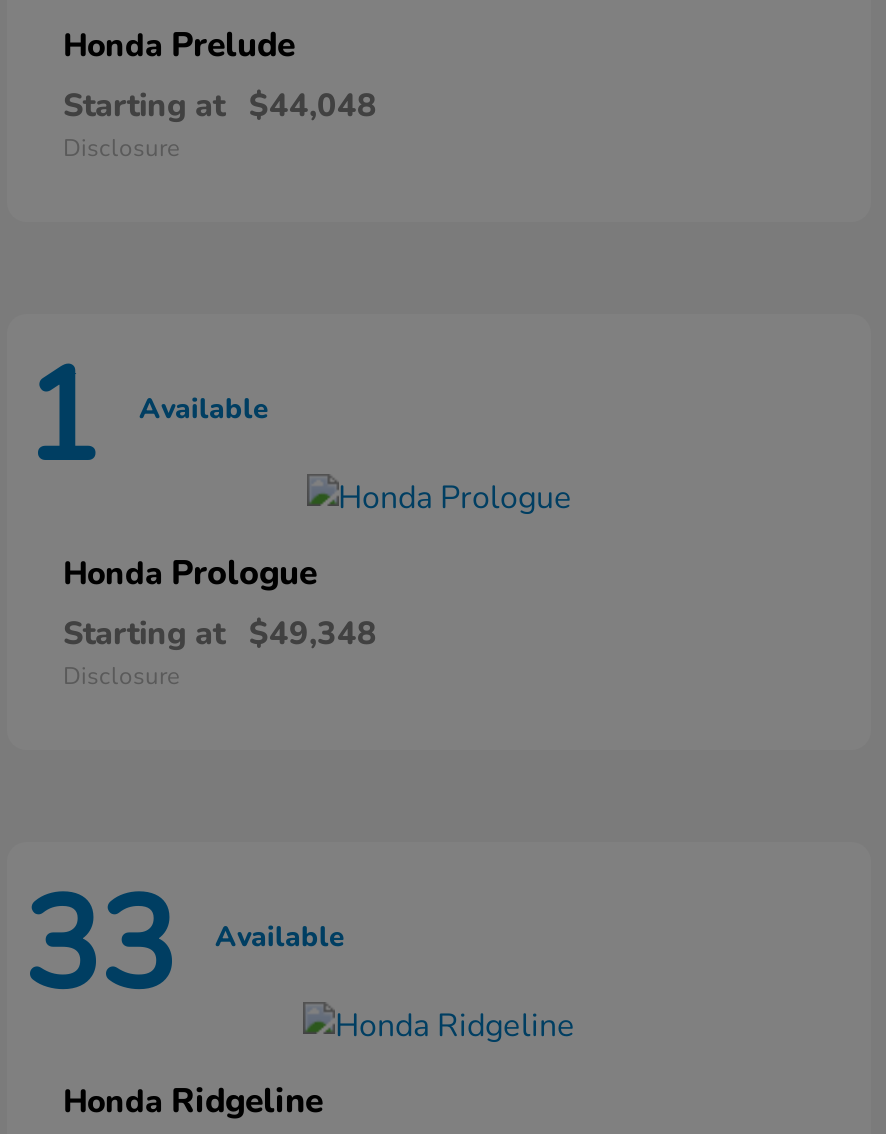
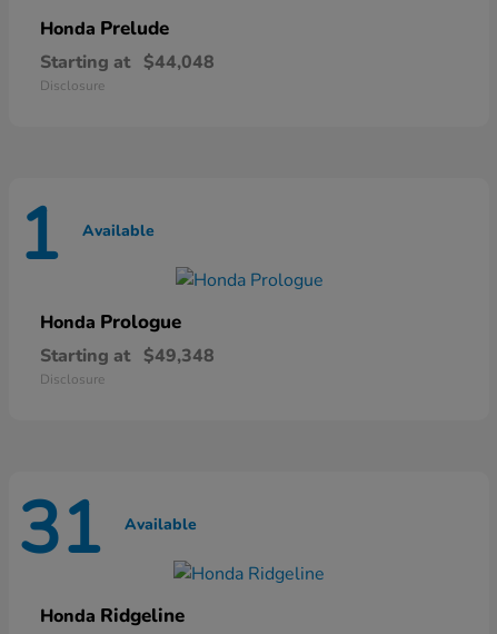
- 33 Available
+ 31 Available
